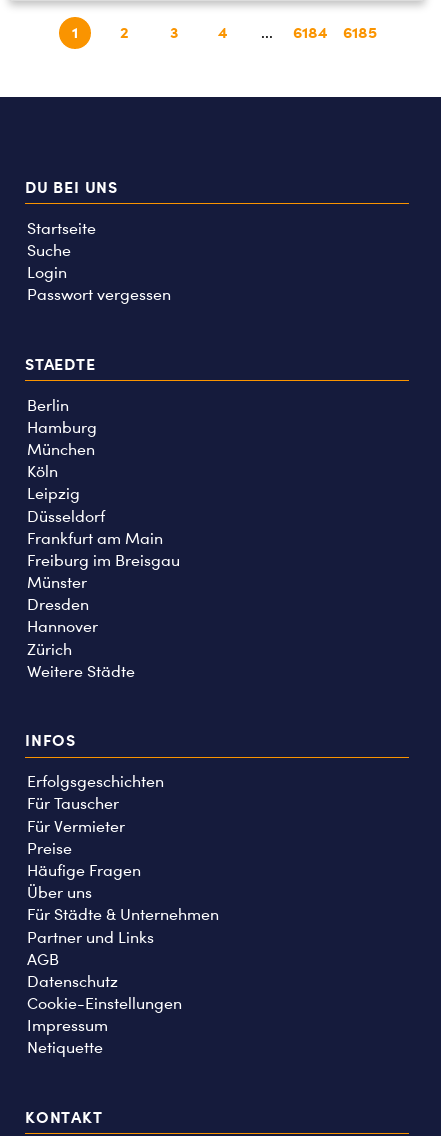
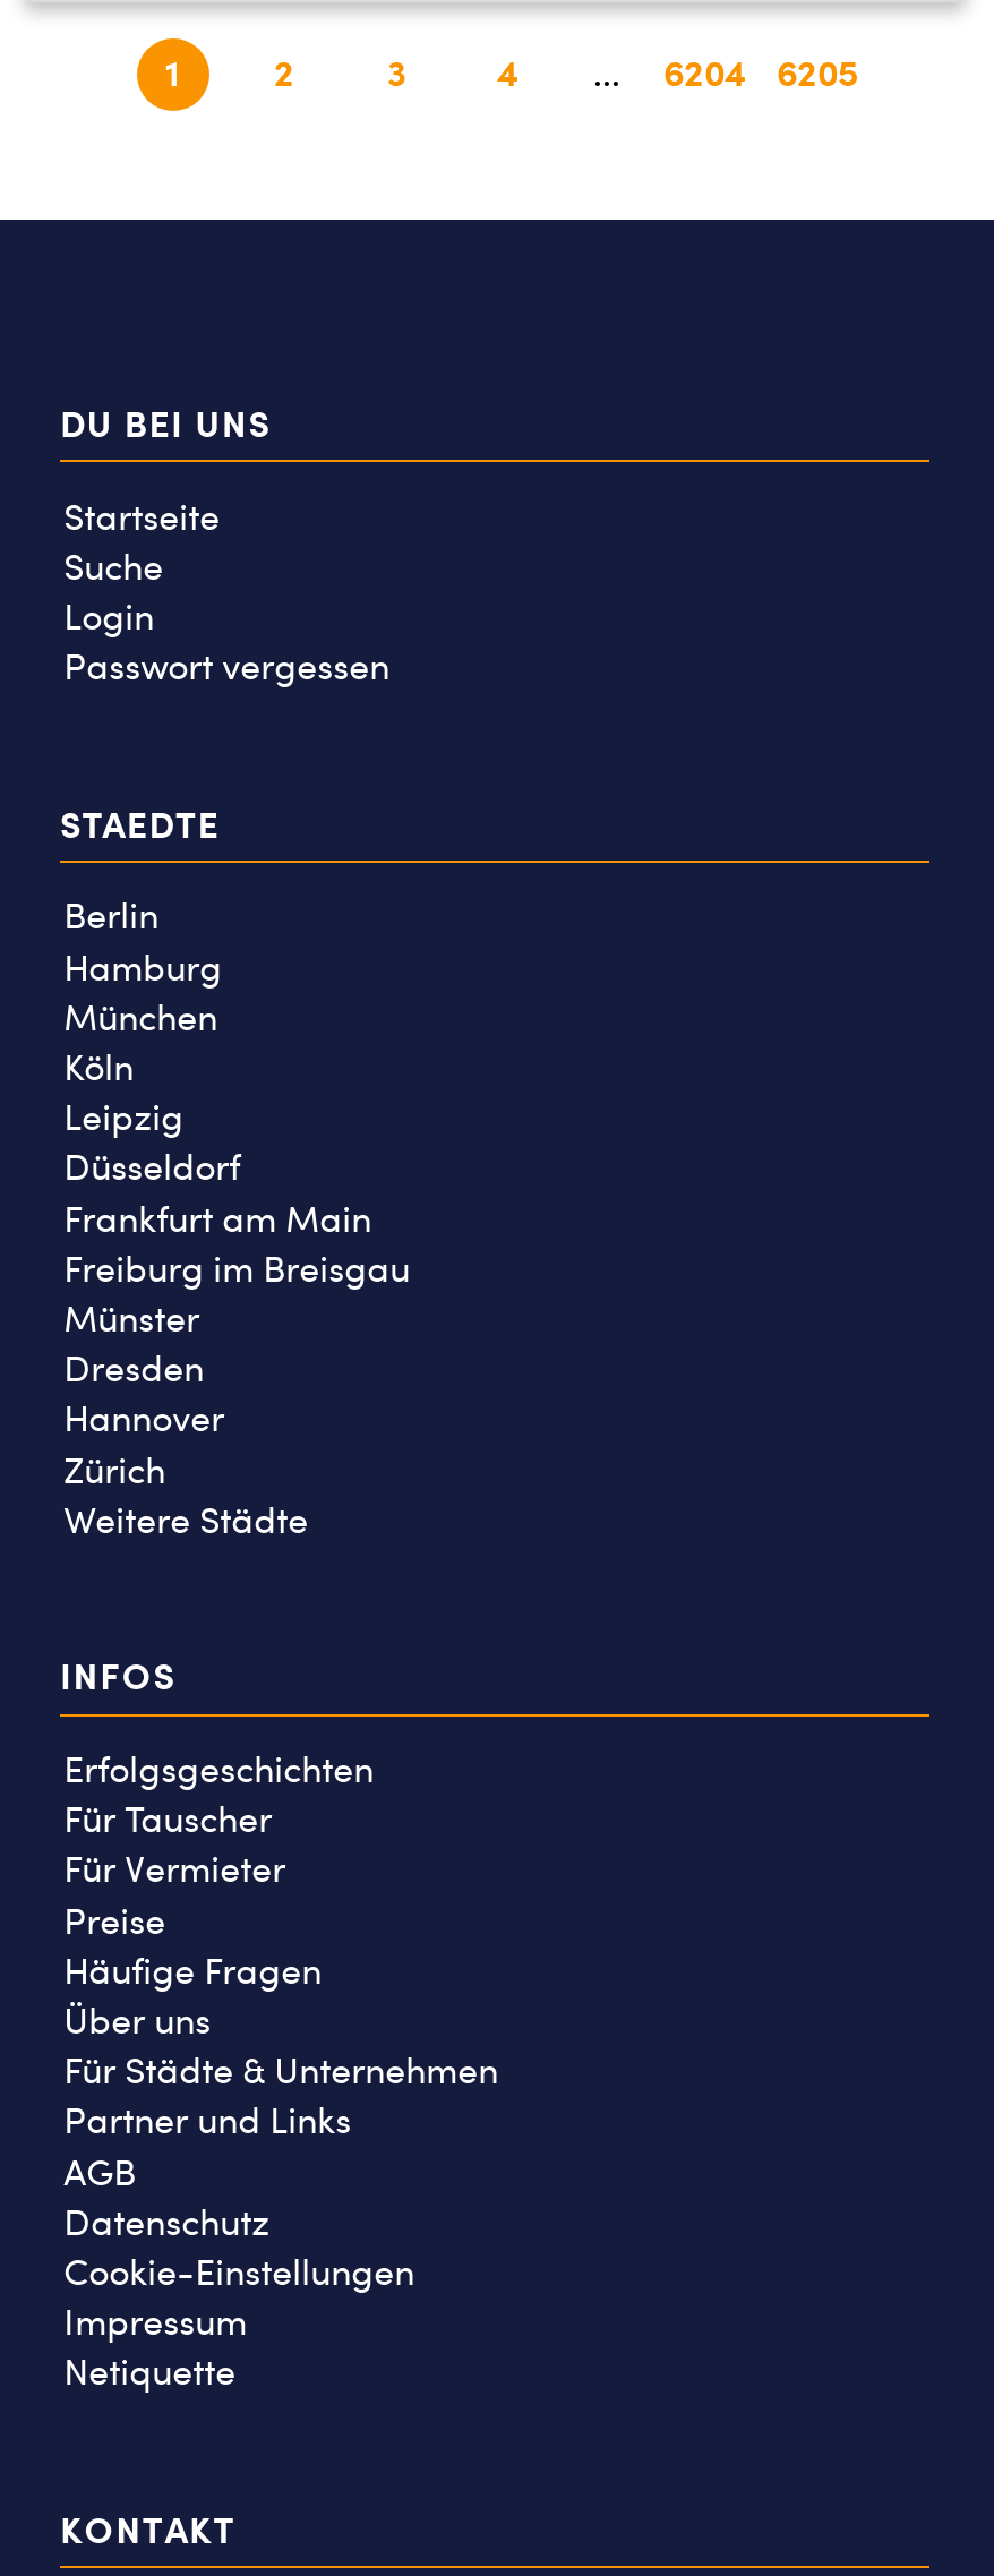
- 6184
+ 6204

- 6185
+ 6205
